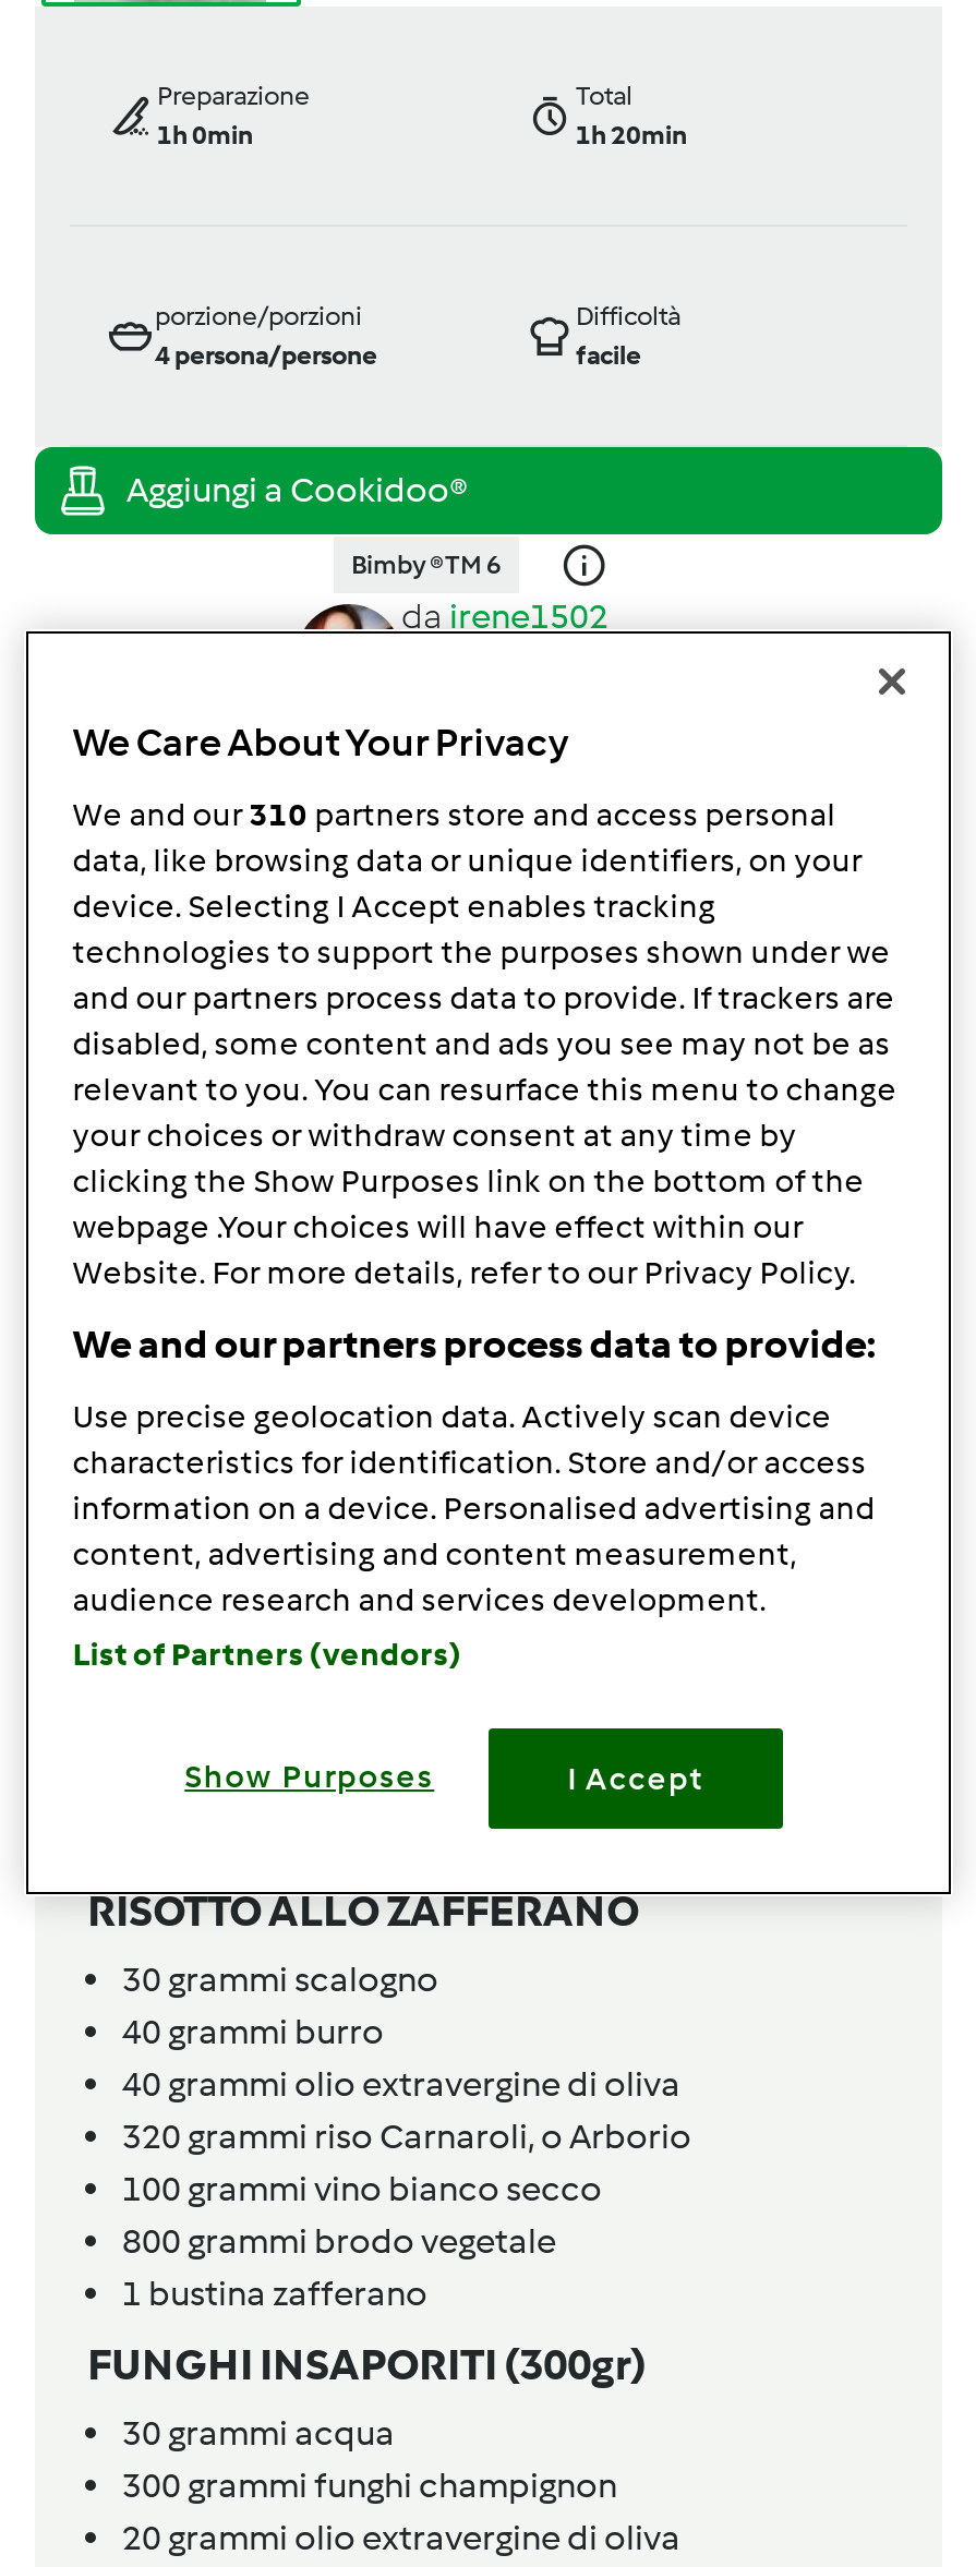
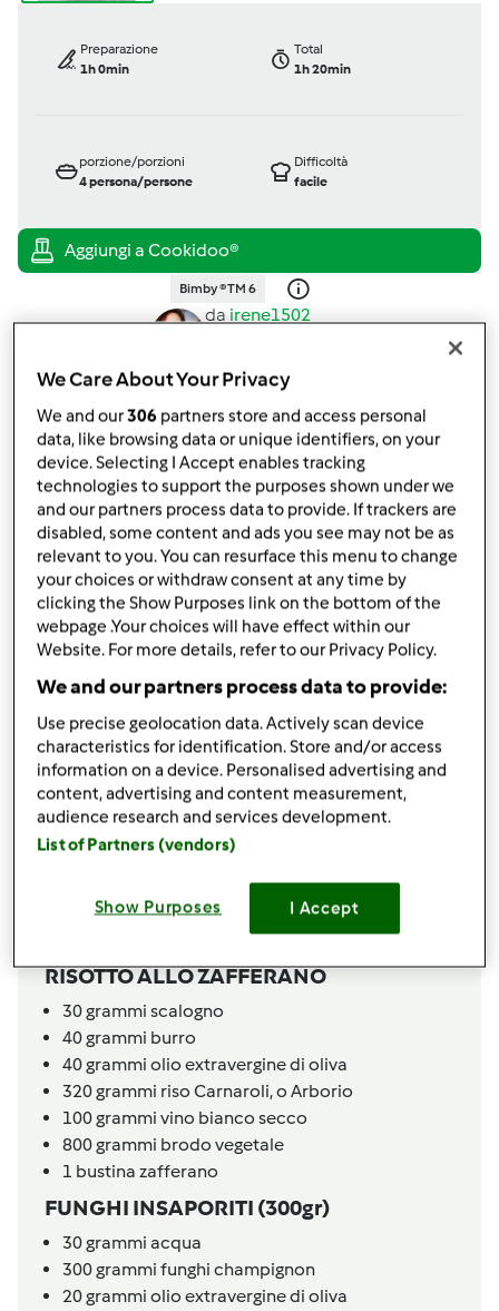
- We and our310 partners store and access personal
+ We and our306 partners store and access personal
